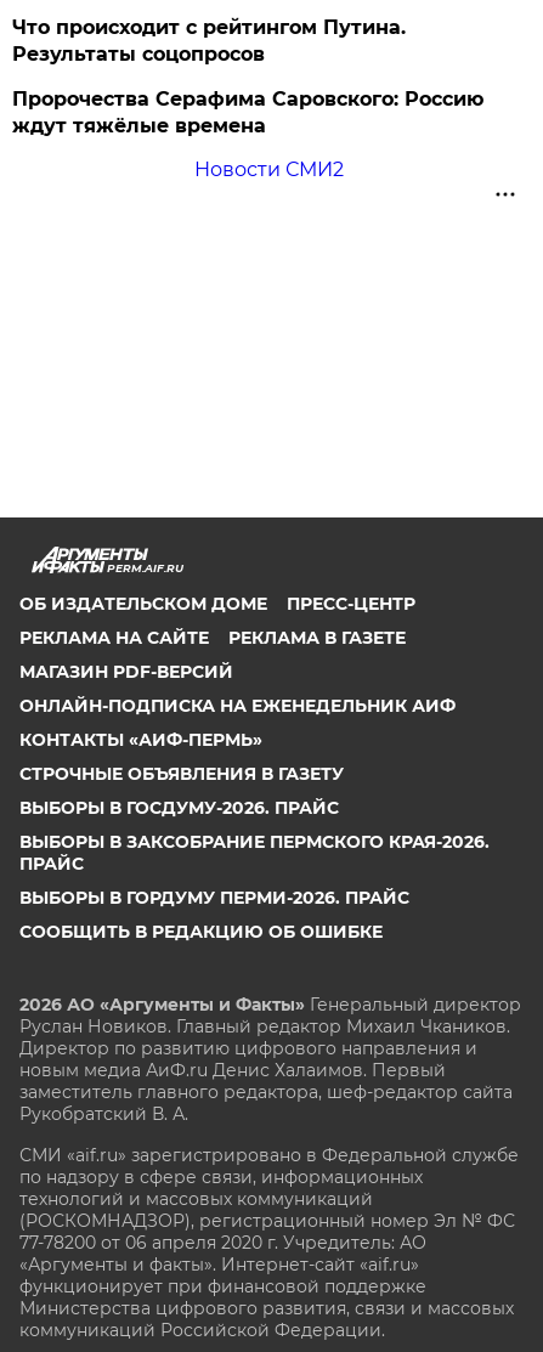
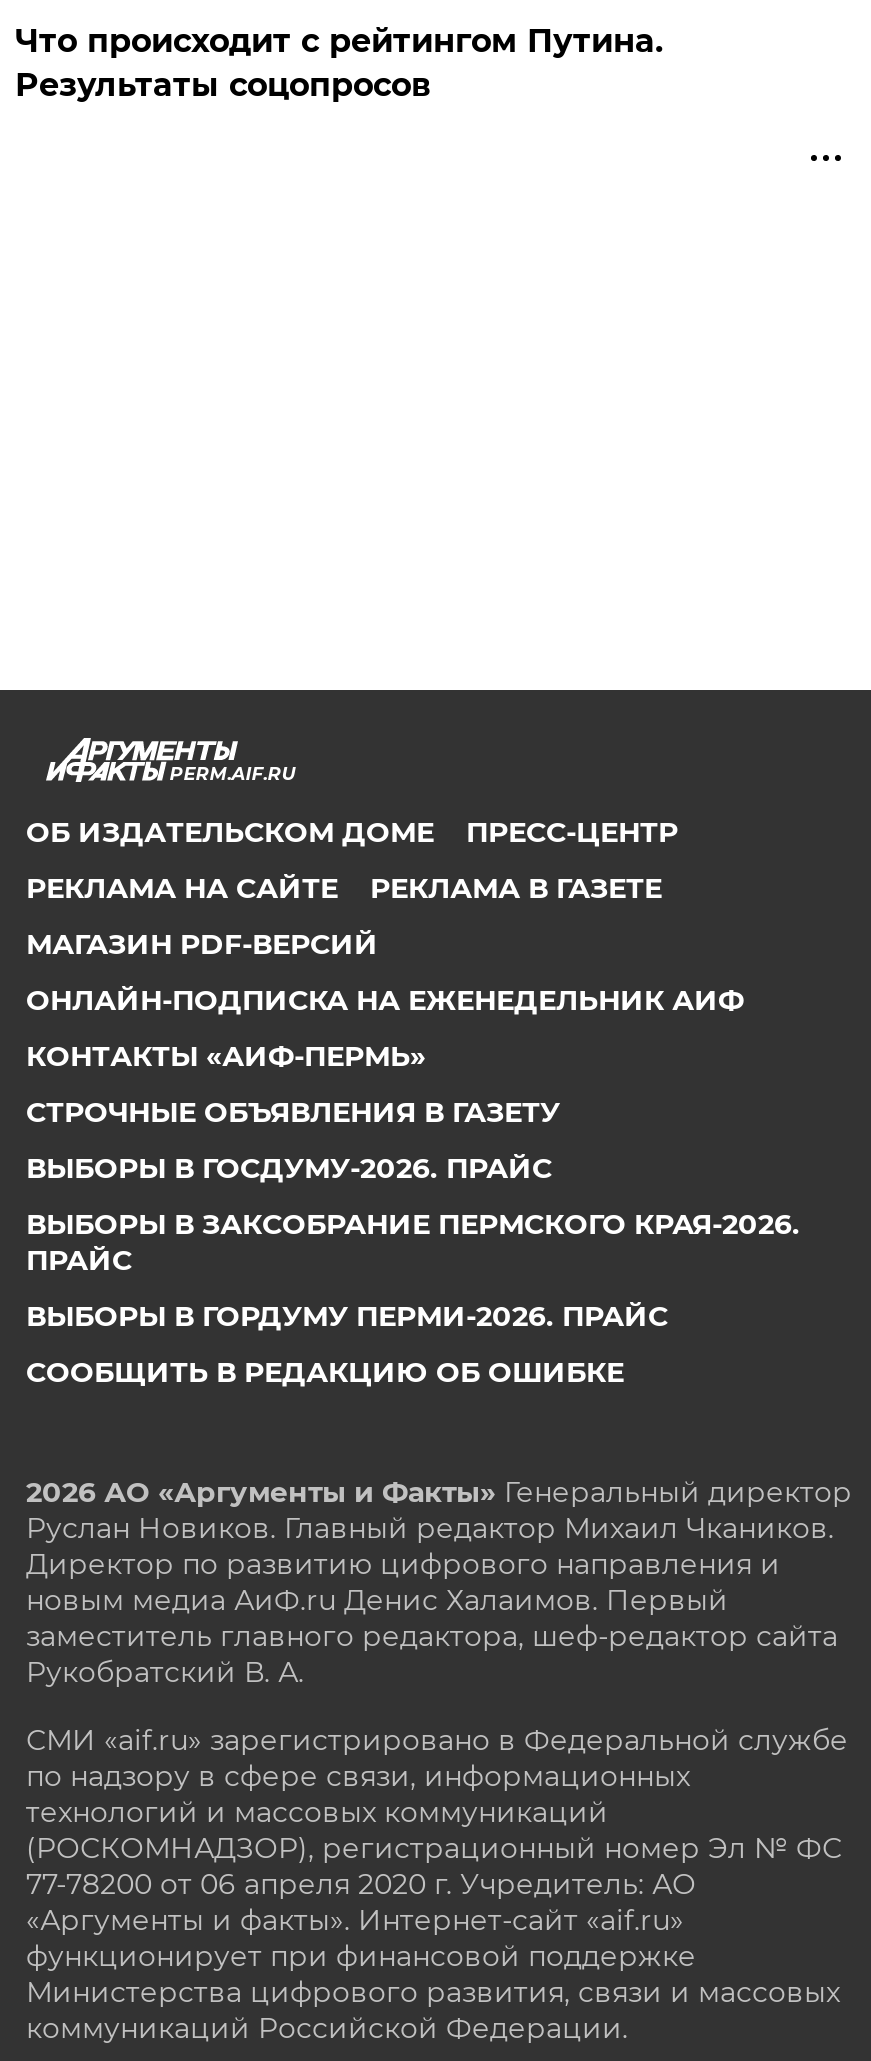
- Пророчества Серафима Саровского: Россию
- ждут тяжёлые времена
- Новости СМИ2
